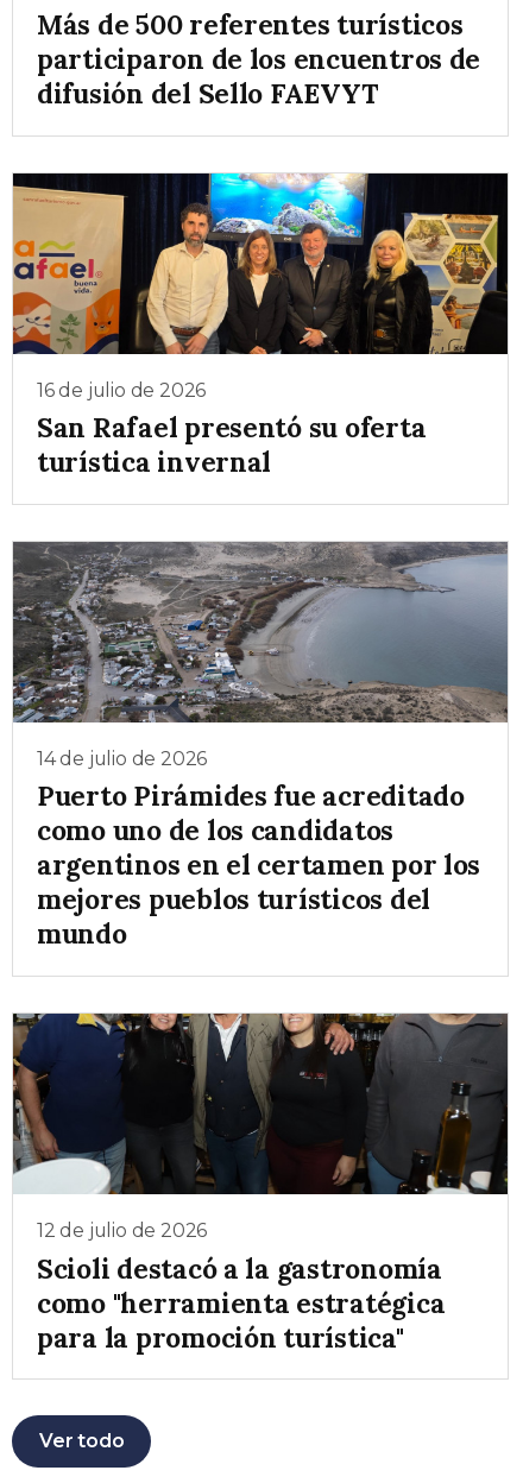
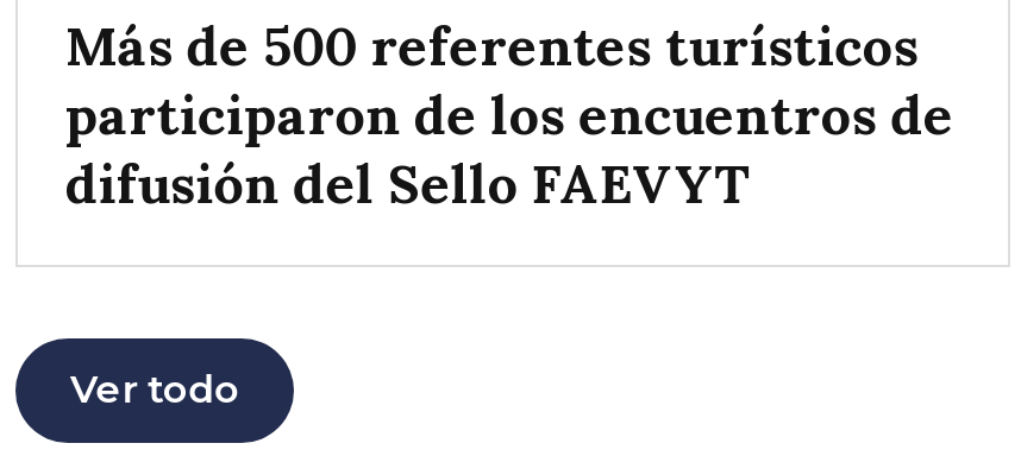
- [image]
- 16 de julio de 2026
- San Rafael presentó su oferta
- turística invernal

- [image]
- 14 de julio de 2026
- Puerto Pirámides fue acreditado
- como uno de los candidatos
- argentinos en el certamen por los
- mejores pueblos turísticos del
- mundo

- [image]
- 12 de julio de 2026
- Scioli destacó a la gastronomía
- como "herramienta estratégica
- para la promoción turística"
